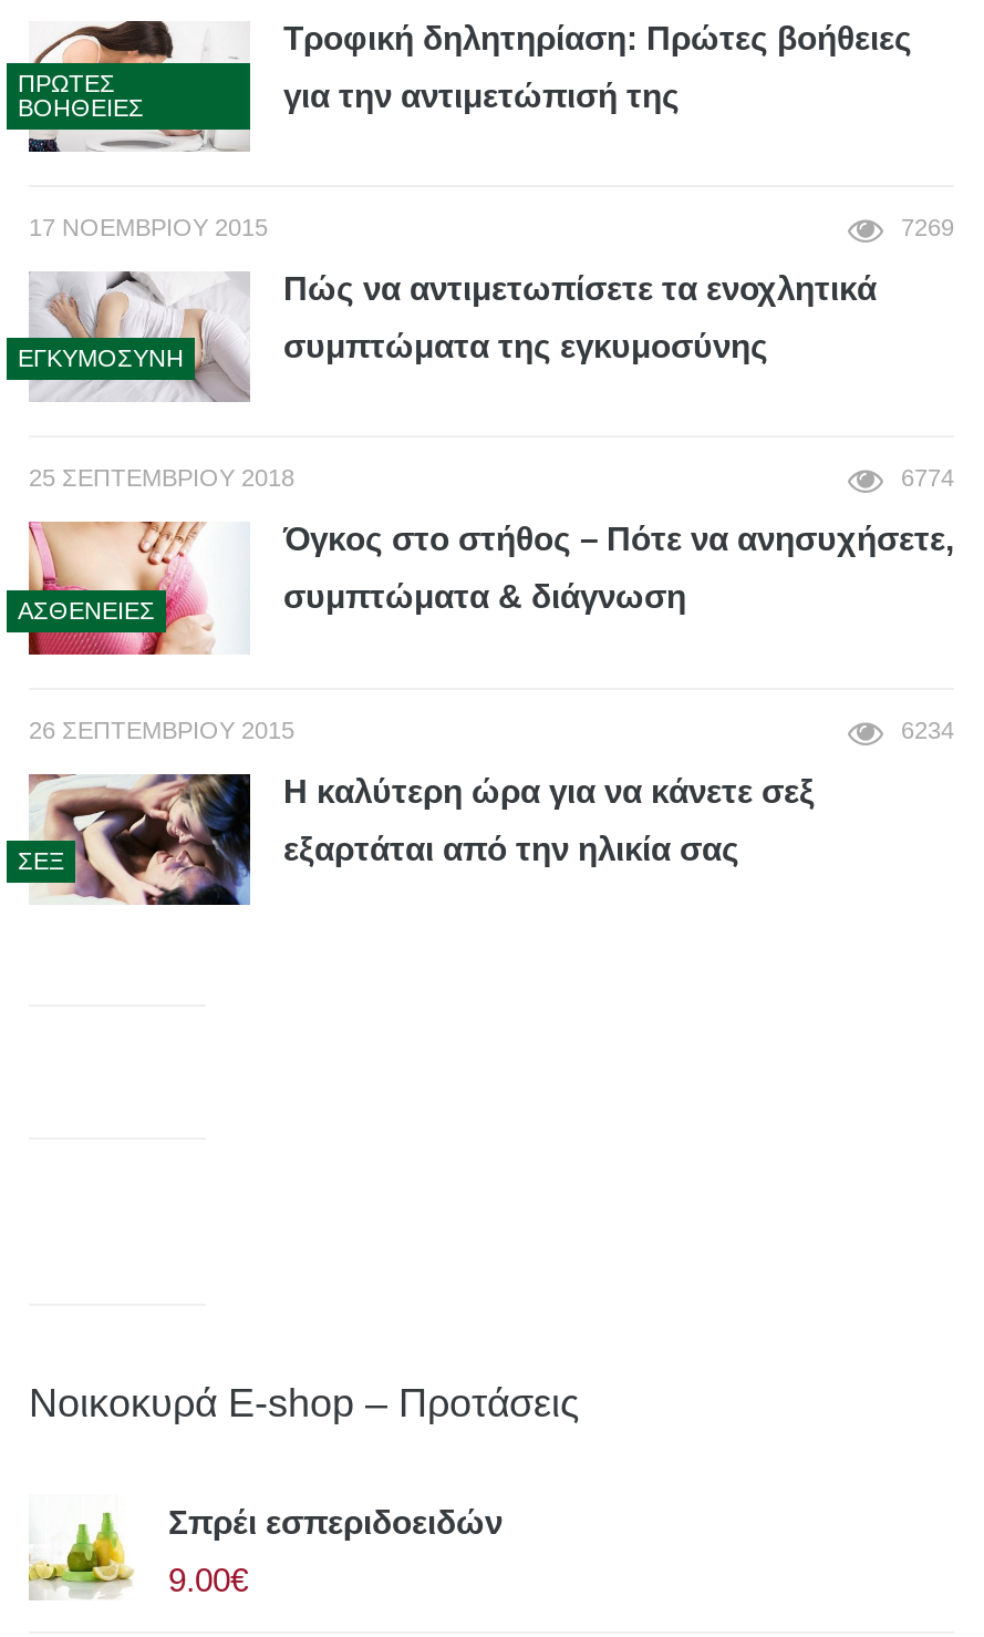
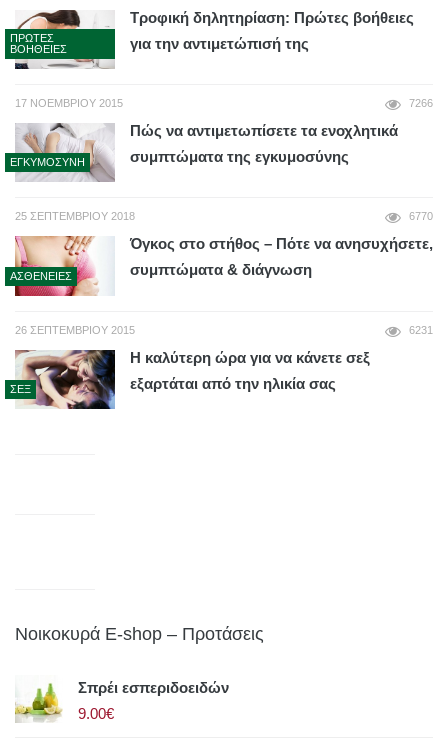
- 7269
+ 7266

- 6774
+ 6770

- 6234
+ 6231
